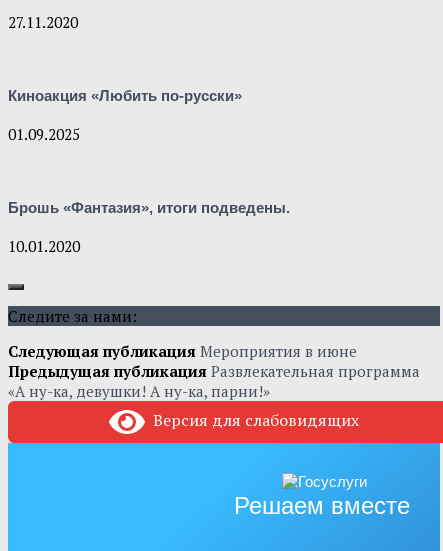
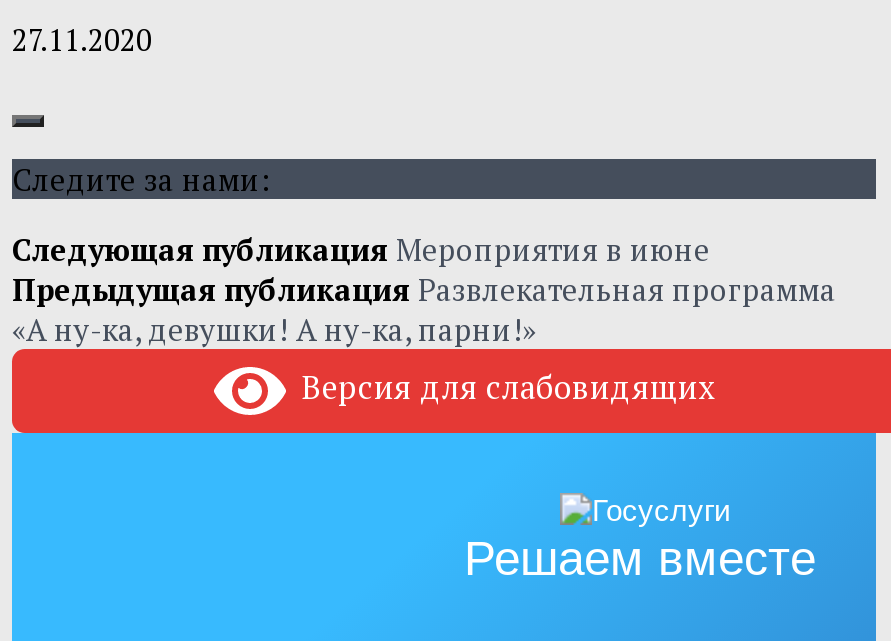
- Киноакция «Любить по-русски»
- 01.09.2025

- Брошь «Фантазия», итоги подведены.
- 10.01.2020
